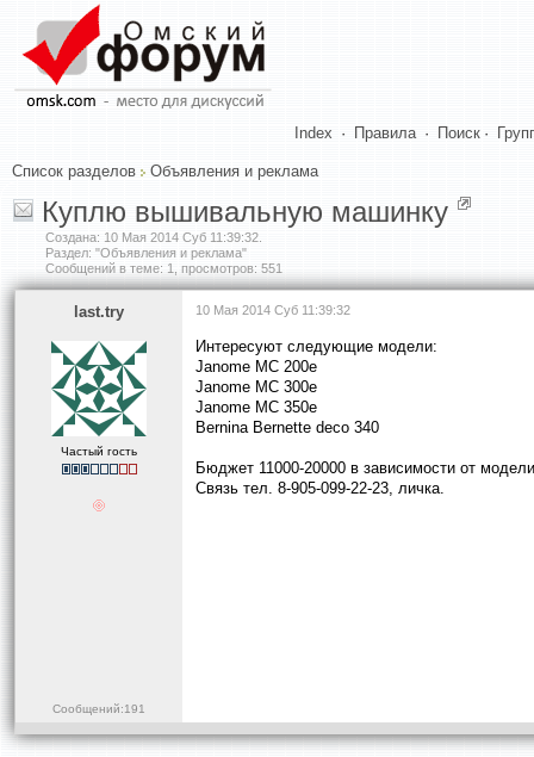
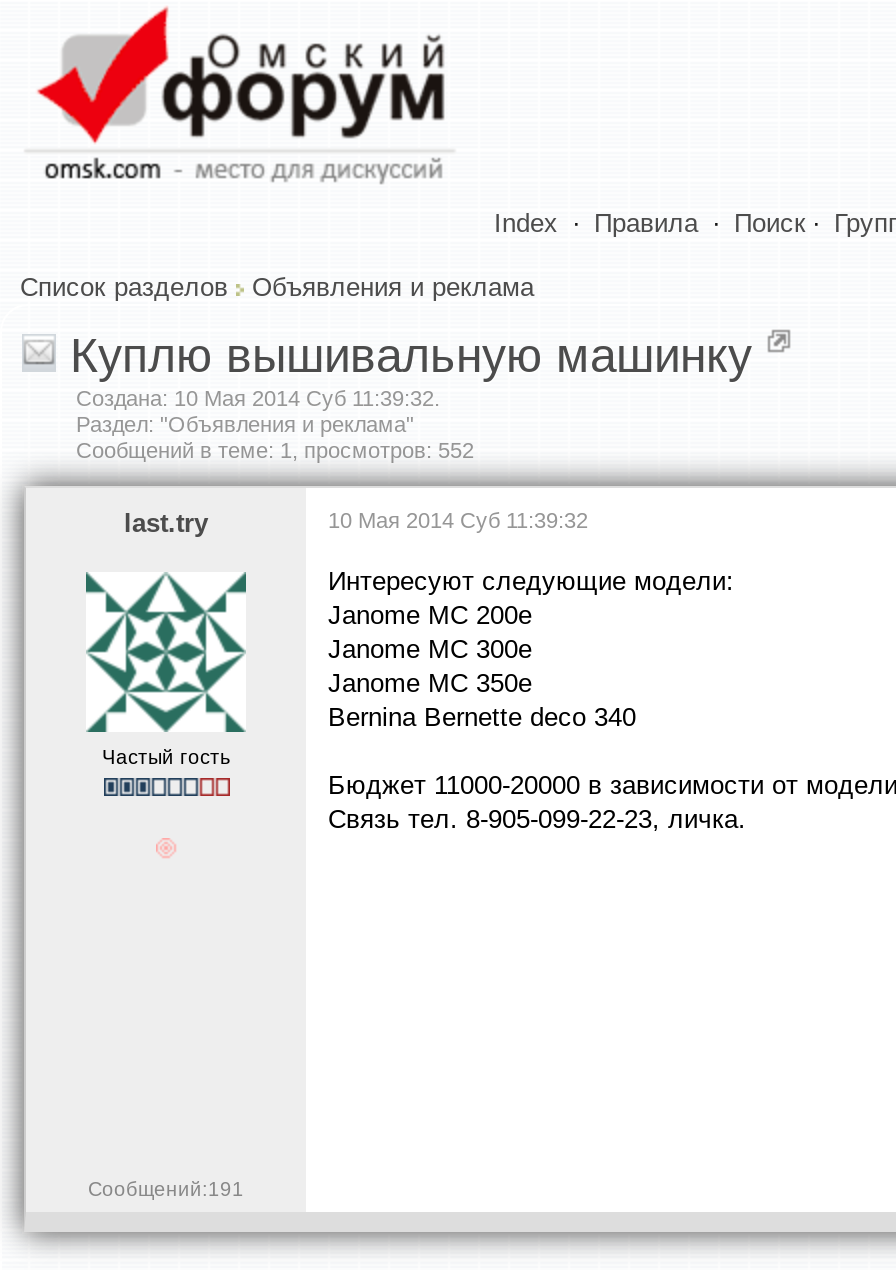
- Сообщений в теме: 1, просмотров: 551
+ Сообщений в теме: 1, просмотров: 552
